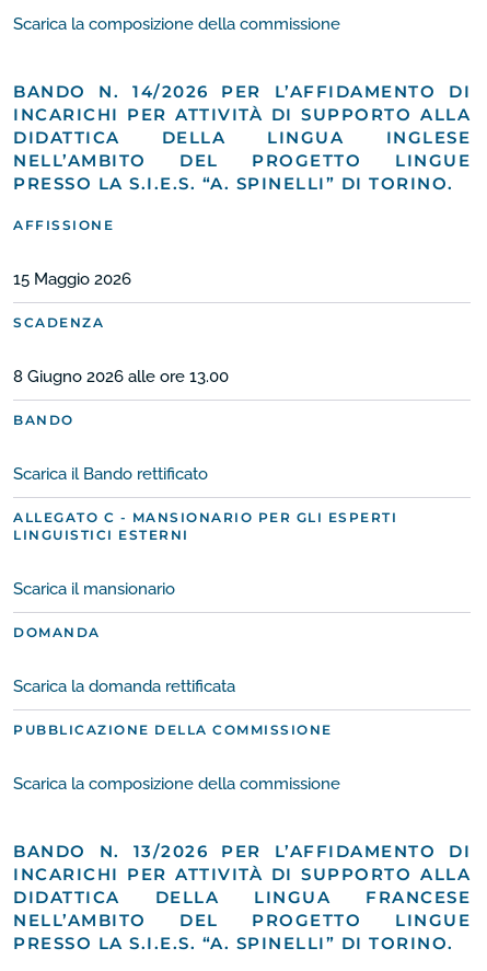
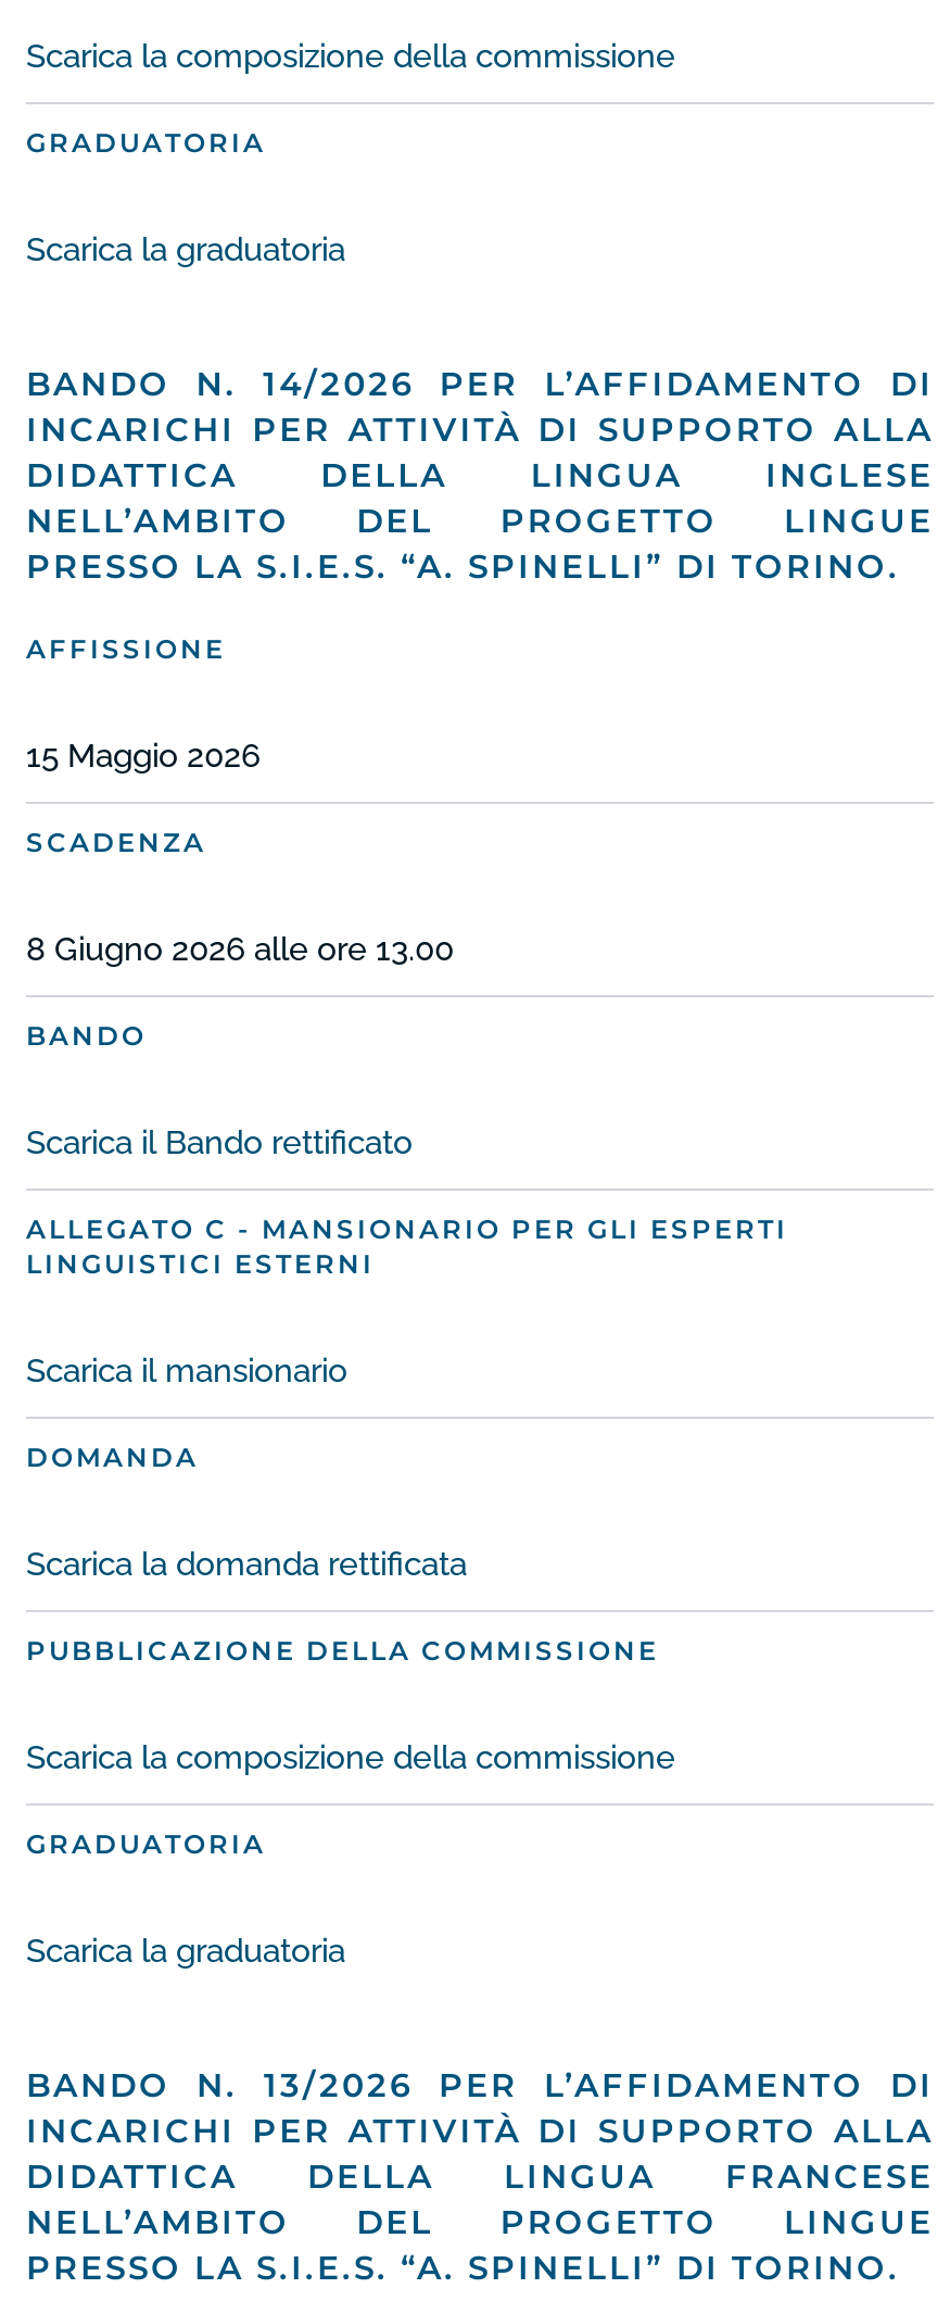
+ GRADUATORIA
+ Scarica la graduatoria

+ GRADUATORIA
+ Scarica la graduatoria
